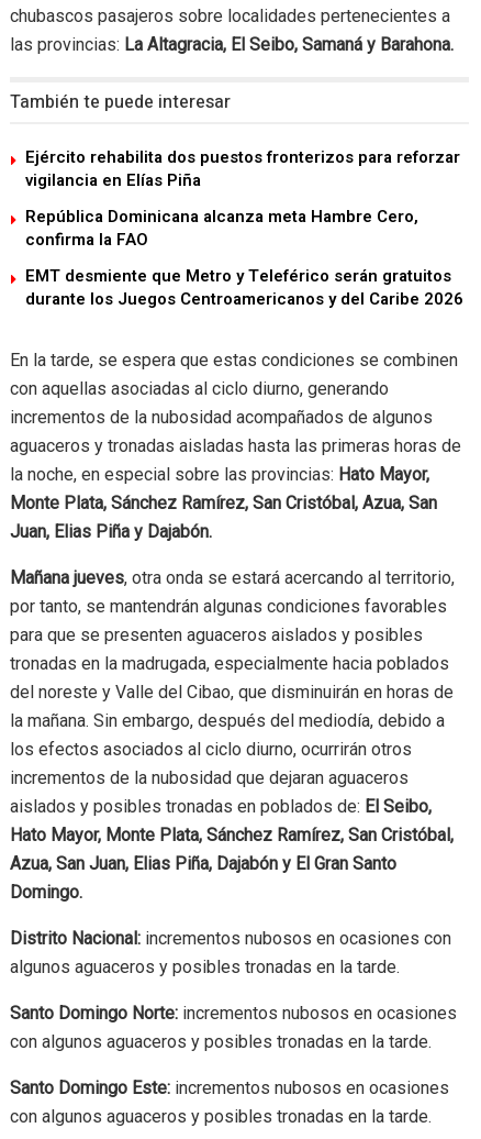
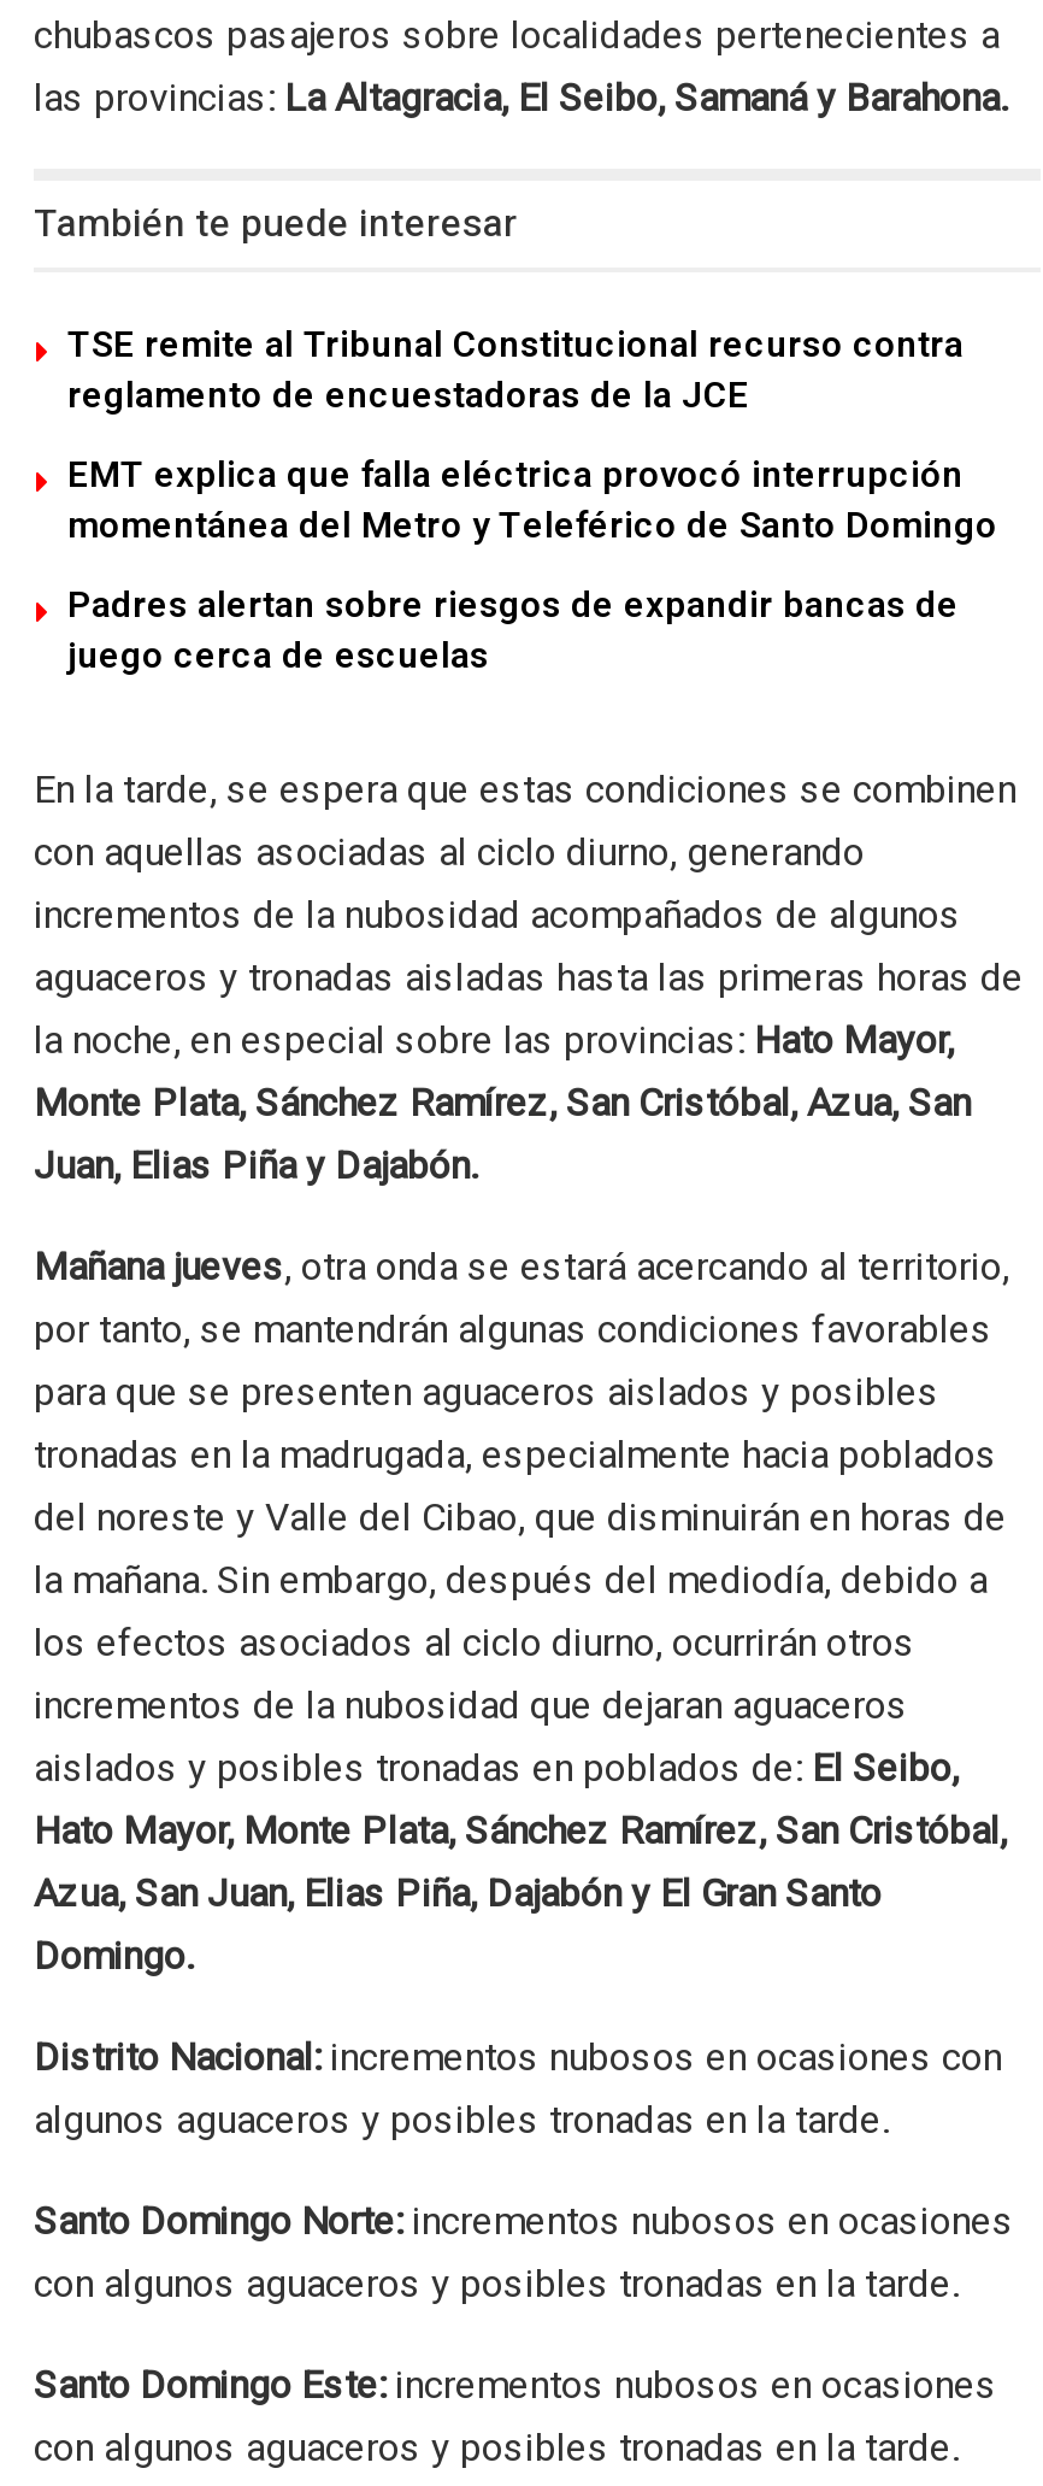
- Ejército rehabilita dos puestos fronterizos para reforzar
- vigilancia en Elías Piña
+ TSE remite al Tribunal Constitucional recurso contra
+ reglamento de encuestadoras de la JCE

- República Dominicana alcanza meta Hambre Cero,
- confirma la FAO
+ EMT explica que falla eléctrica provocó interrupción
+ momentánea del Metro y Teleférico de Santo Domingo

- EMT desmiente que Metro y Teleférico serán gratuitos
- durante los Juegos Centroamericanos y del Caribe 2026
+ Padres alertan sobre riesgos de expandir bancas de
+ juego cerca de escuelas
